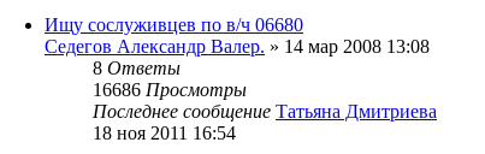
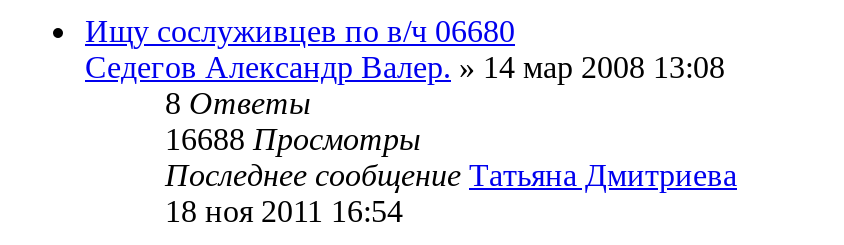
- 16686 Просмотры
+ 16688 Просмотры
